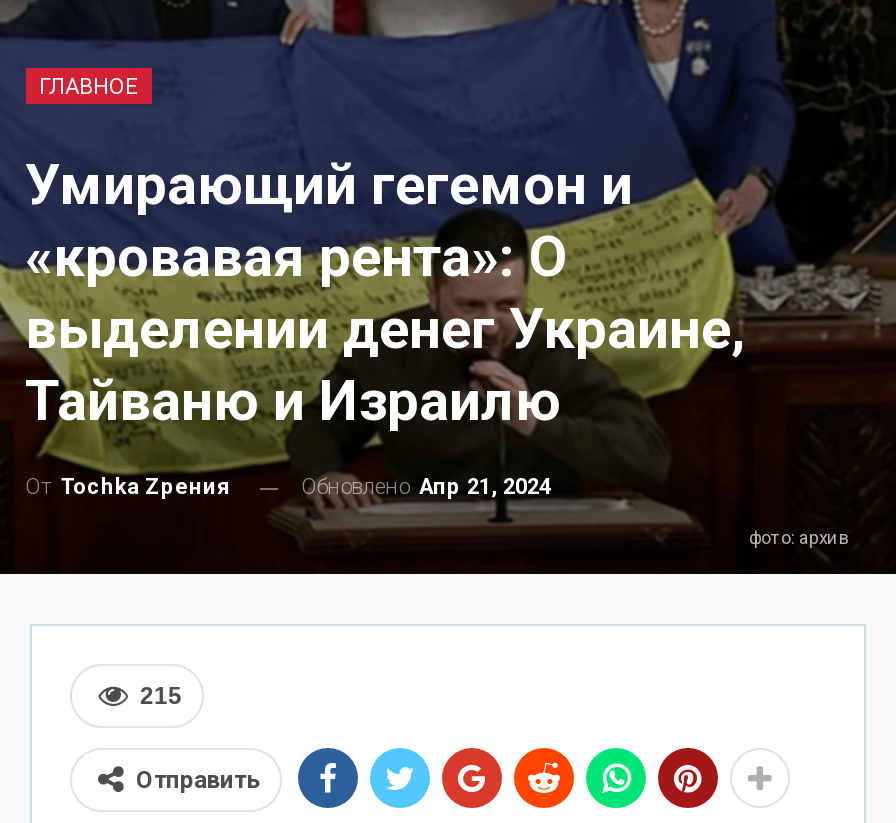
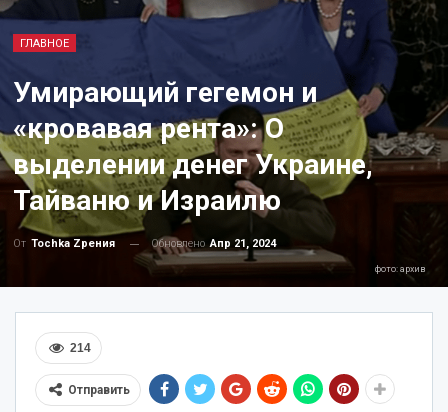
- 215
+ 214
